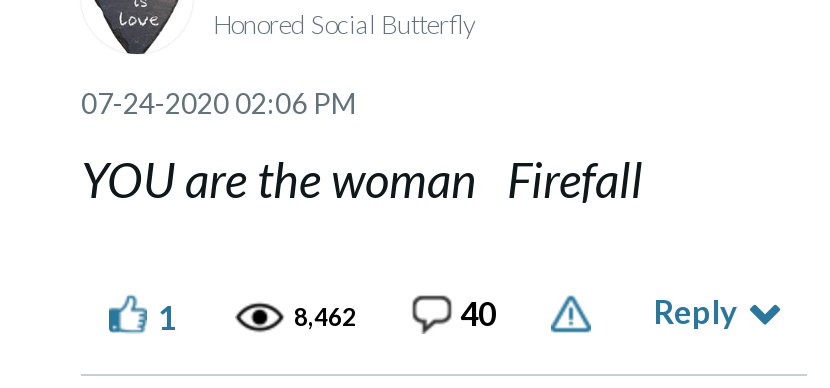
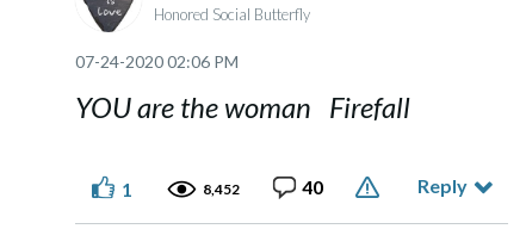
- 8,462
+ 8,452
